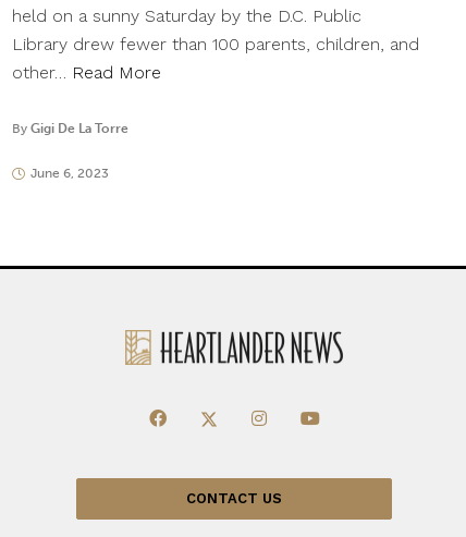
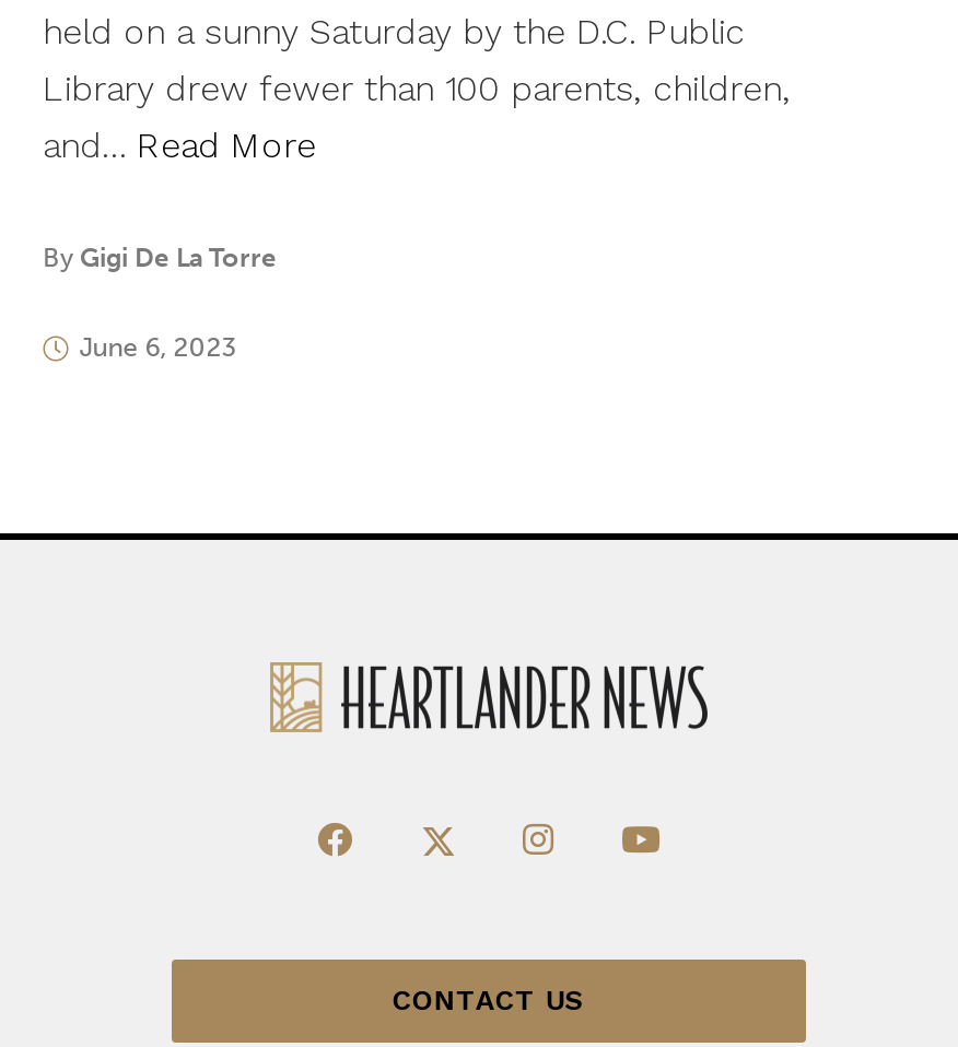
- Library drew fewer than 100 parents, children, and
- other… Read More
+ Library drew fewer than 100 parents, children,
+ and… Read More
